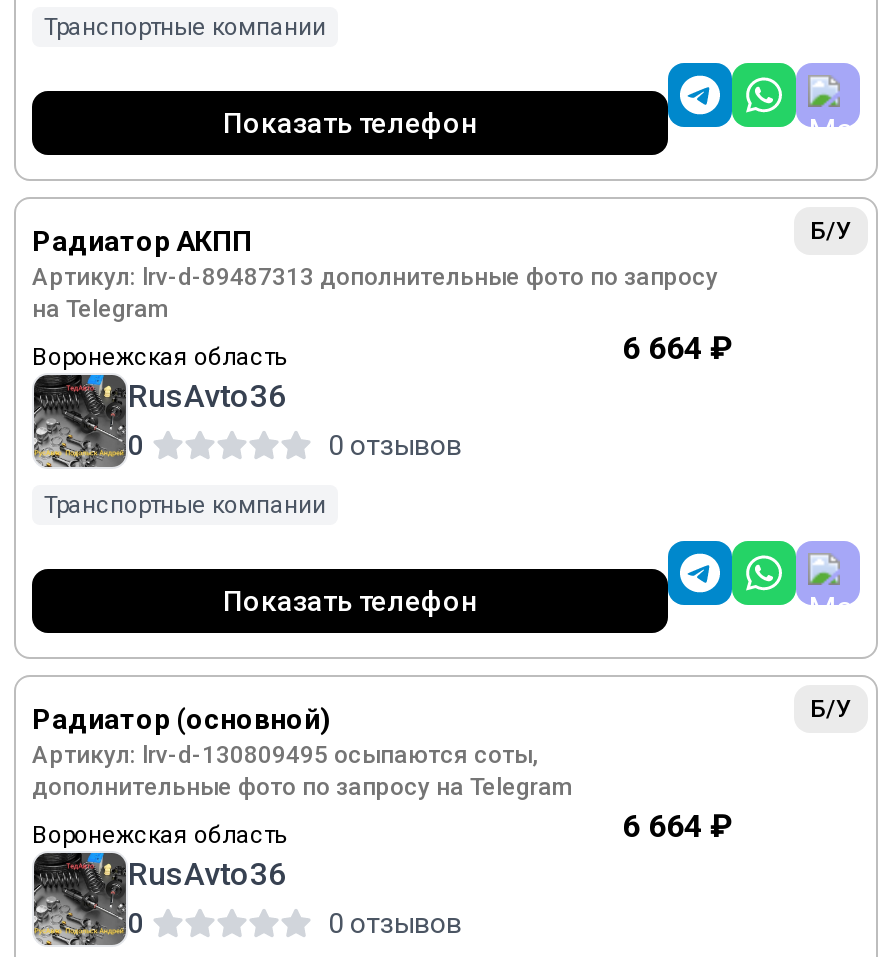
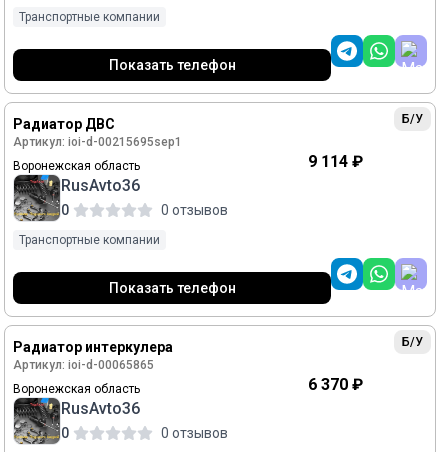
- Радиатор АКПП
- Артикул: lrv-d-89487313 дополнительные фото по запросу
- на Telegram
- 6 664 ₽
+ Радиатор ДВС
+ Артикул: ioi-d-00215695sep1
+ 9 114 ₽

- Радиатор (основной)
- Артикул: lrv-d-130809495 осыпаются соты,
- дополнительные фото по запросу на Telegram
- 6 664 ₽
+ Радиатор интеркулера
+ Артикул: ioi-d-00065865
+ 6 370 ₽
